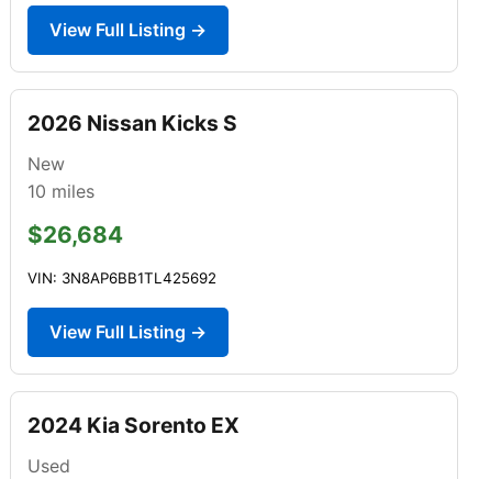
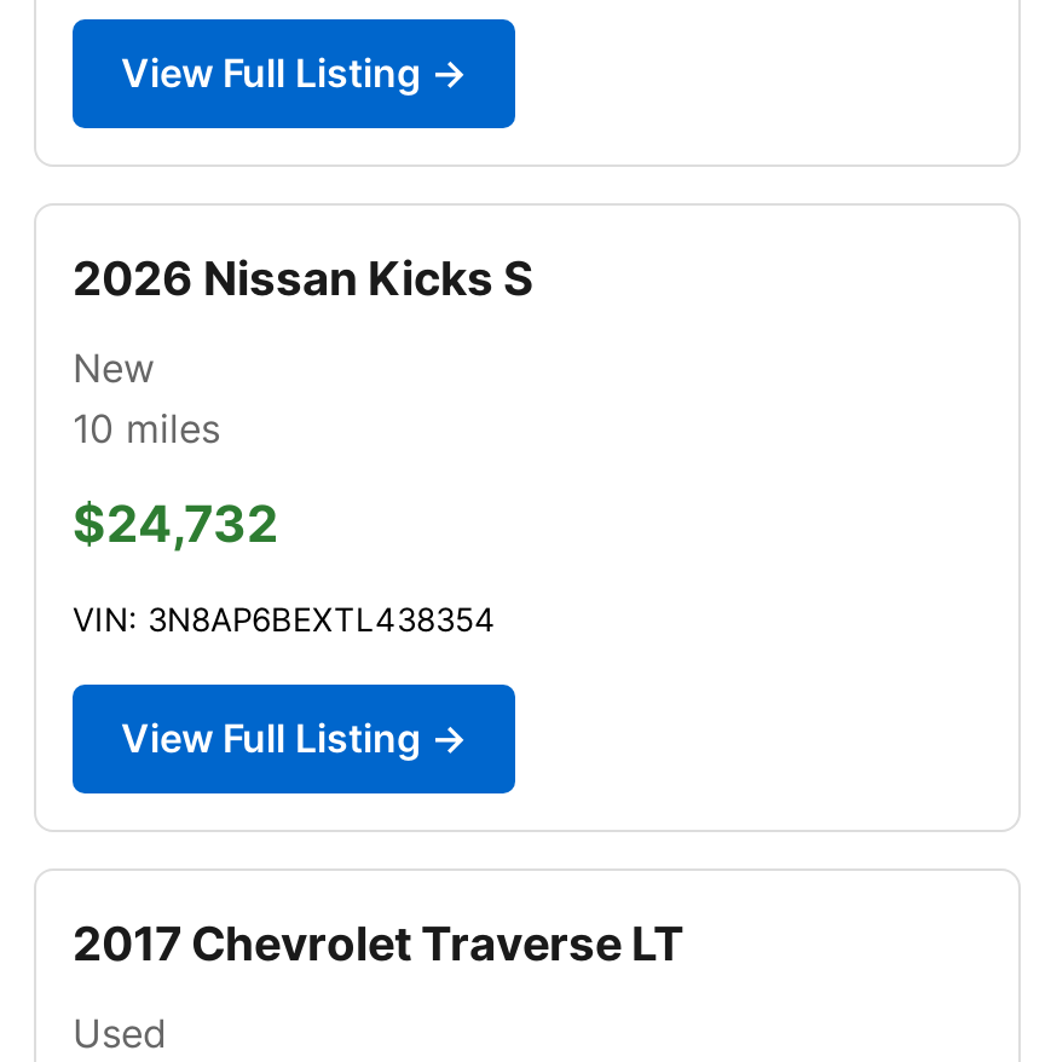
- $26,684
+ $24,732

- VIN: 3N8AP6BB1TL425692
+ VIN: 3N8AP6BEXTL438354

- 2024 Kia Sorento EX
+ 2017 Chevrolet Traverse LT
